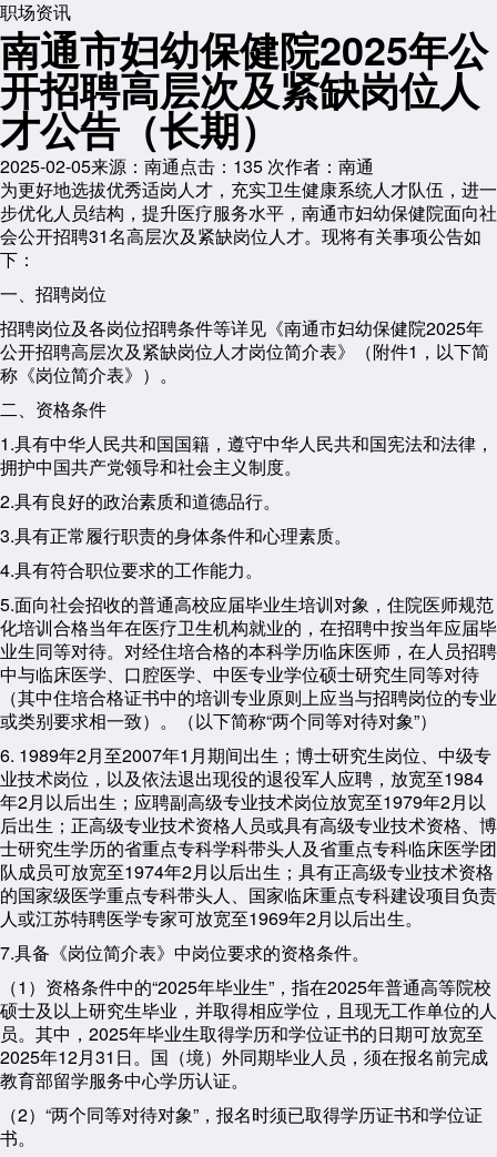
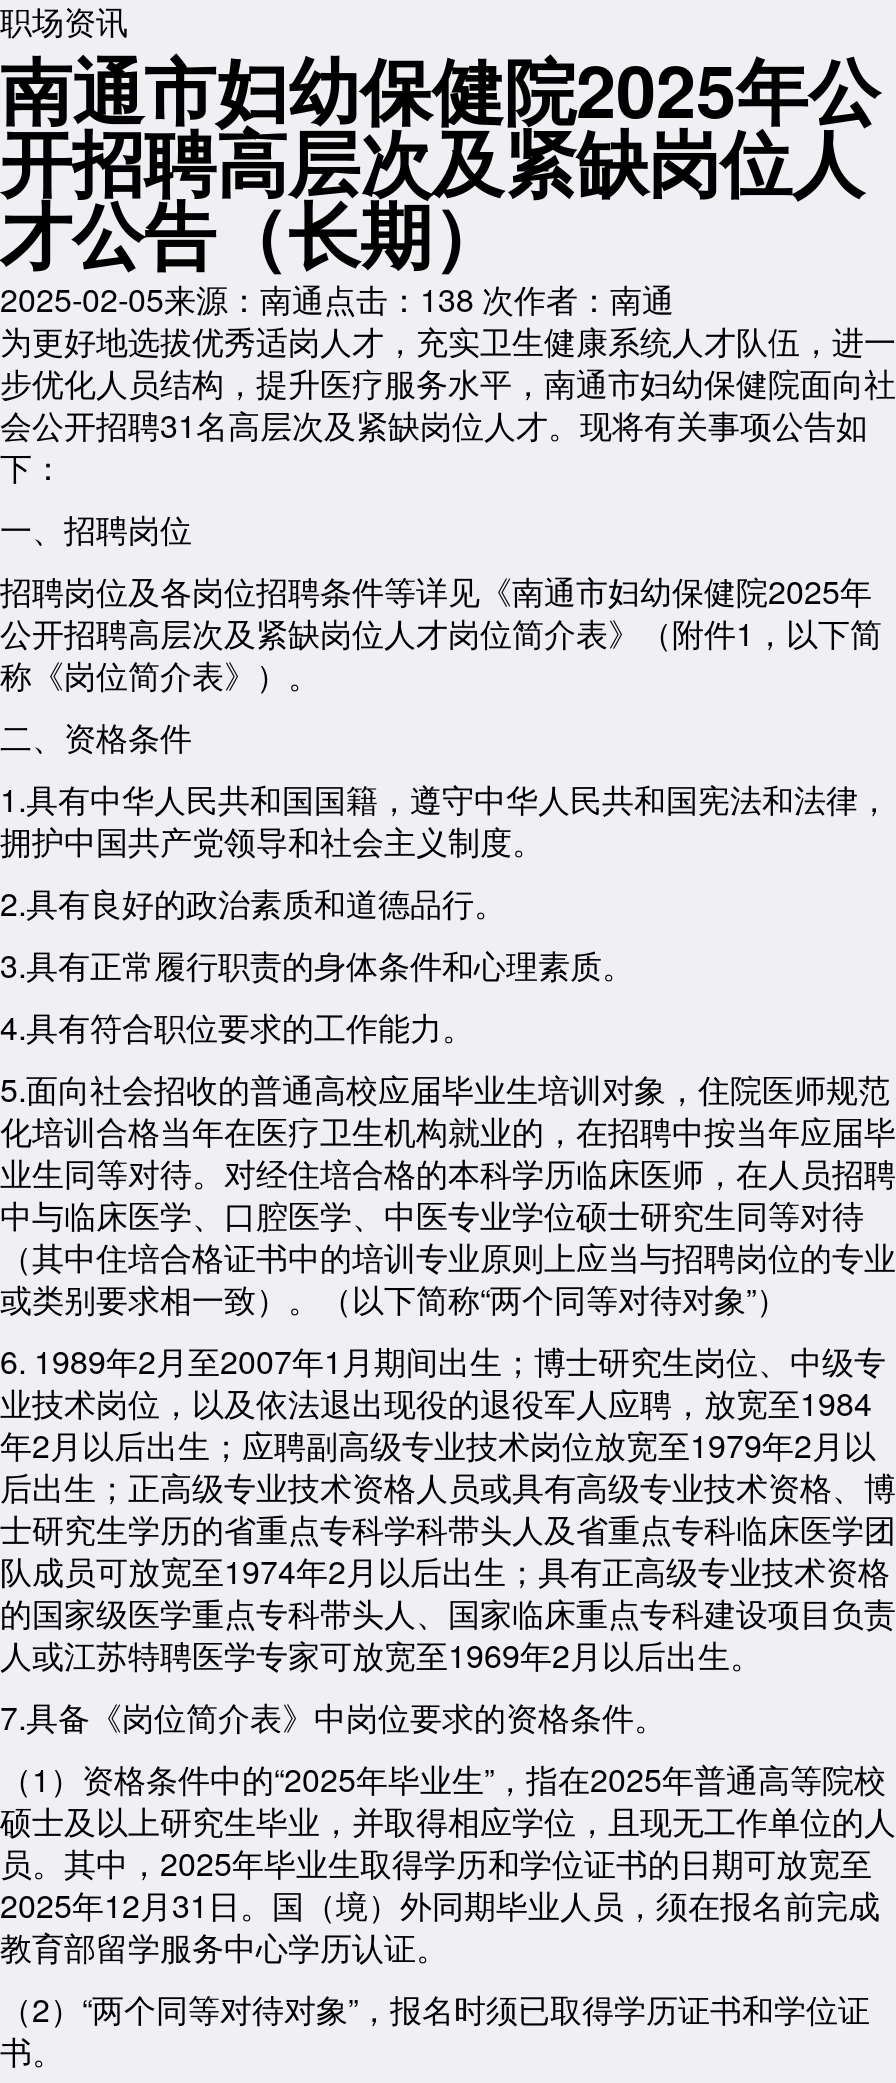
- 2025-02-05来源：南通点击：135次作者：南通
+ 2025-02-05来源：南通点击：138次作者：南通
